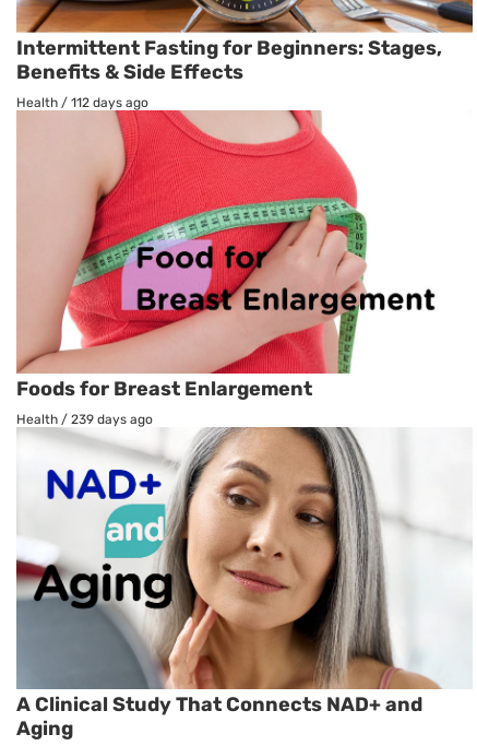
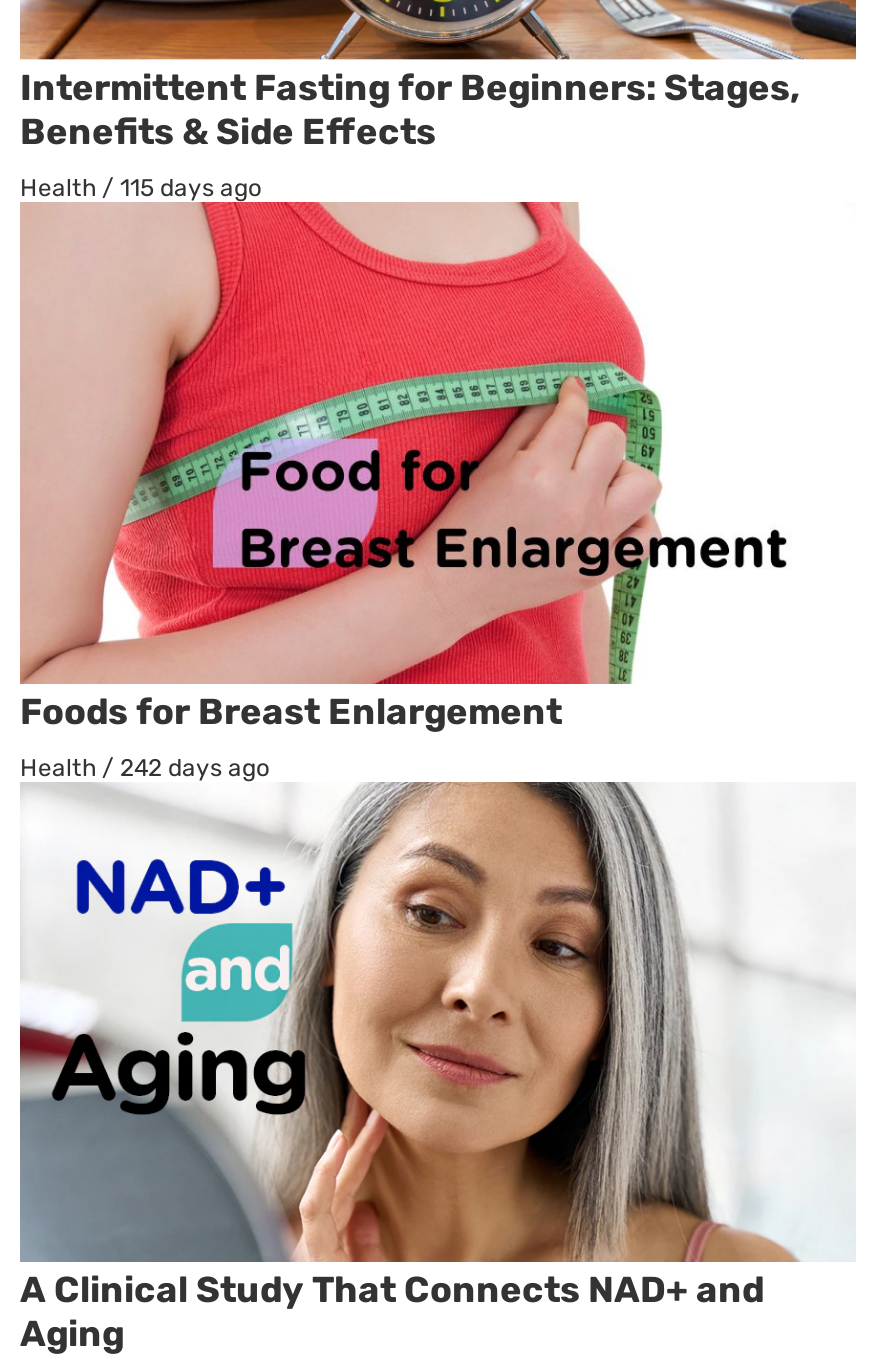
- Health / 112 days ago
+ Health / 115 days ago

- Health / 239 days ago
+ Health / 242 days ago
